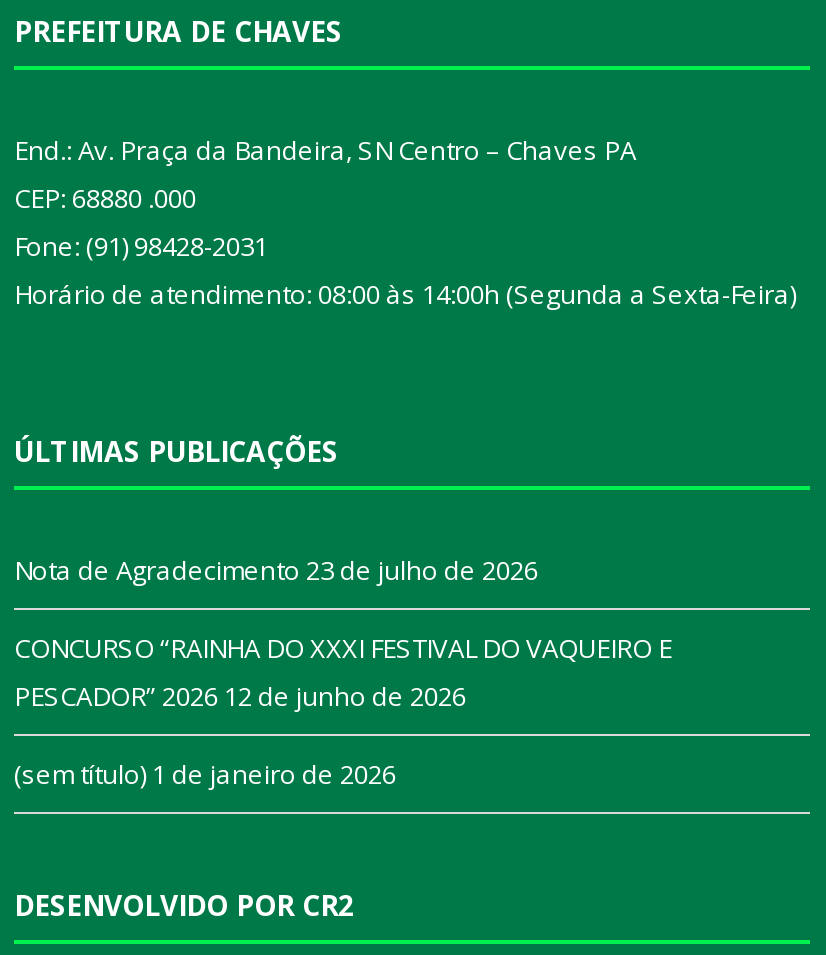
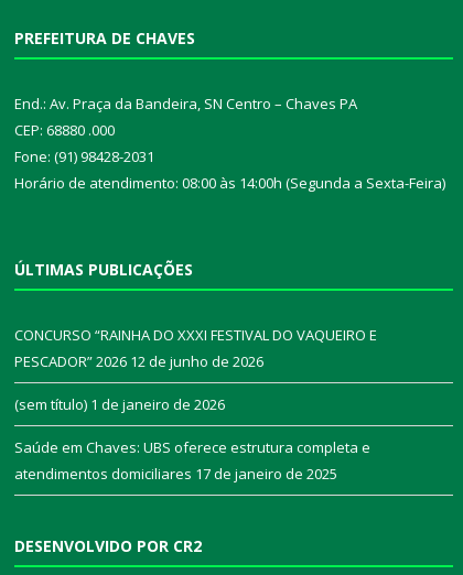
- Nota de Agradecimento 23 de julho de 2026

moved up: CONCURSO “RAINHA DO XXXI FESTIVAL DO VAQUEIRO E | PESCADOR” 2026 12 de junho de 2026 | (sem título) 1 de janeiro de 2026

+ Saúde em Chaves: UBS oferece estrutura completa e
+ atendimentos domiciliares 17 de janeiro de 2025
